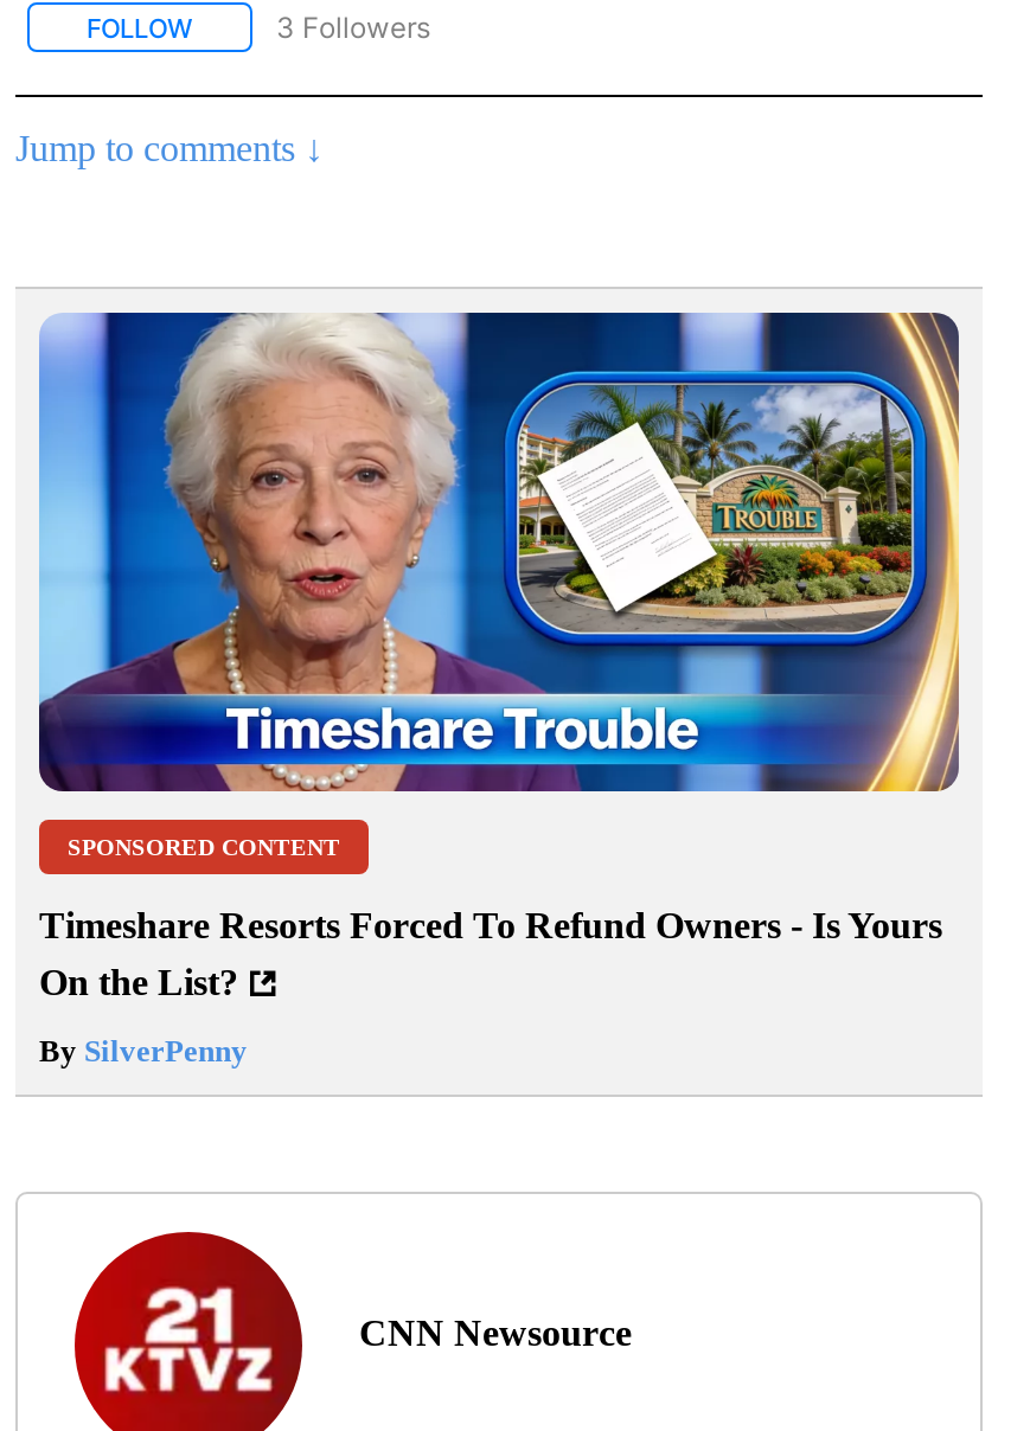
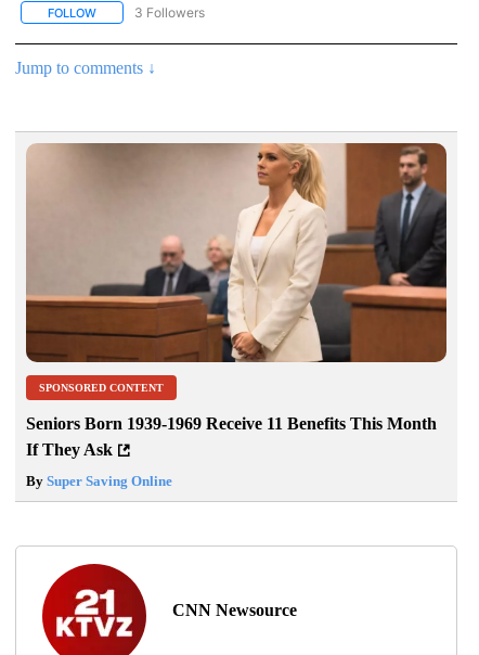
- [image]
+ [image]

- Timeshare Resorts Forced To Refund Owners - Is Yours
- On the List?
+ Seniors Born 1939-1969 Receive 11 Benefits This Month
+ If They Ask

- By SilverPenny
+ By Super Saving Online
